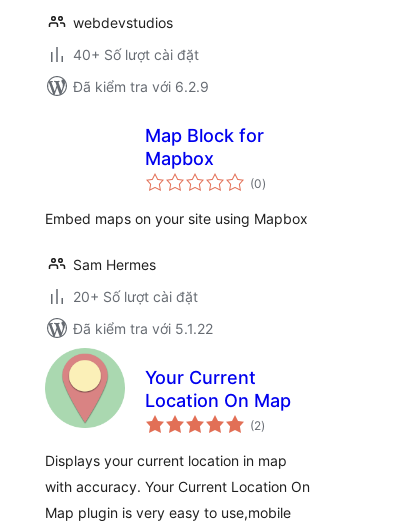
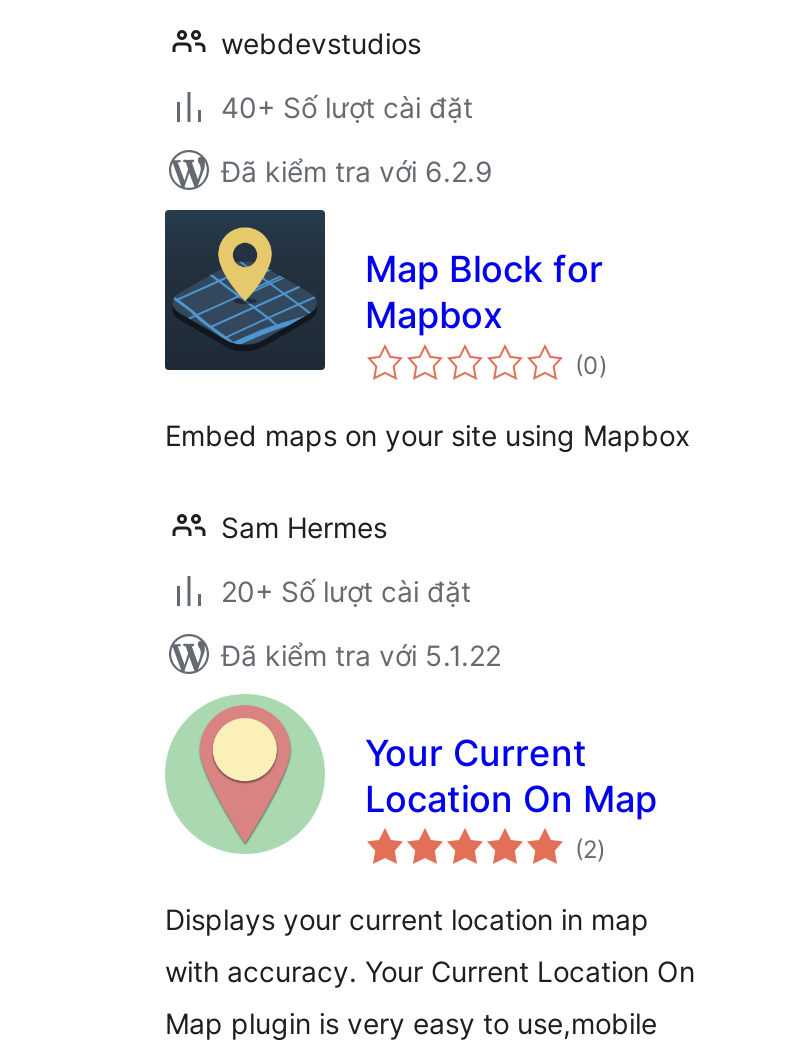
+ [image]
